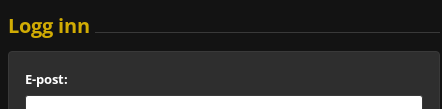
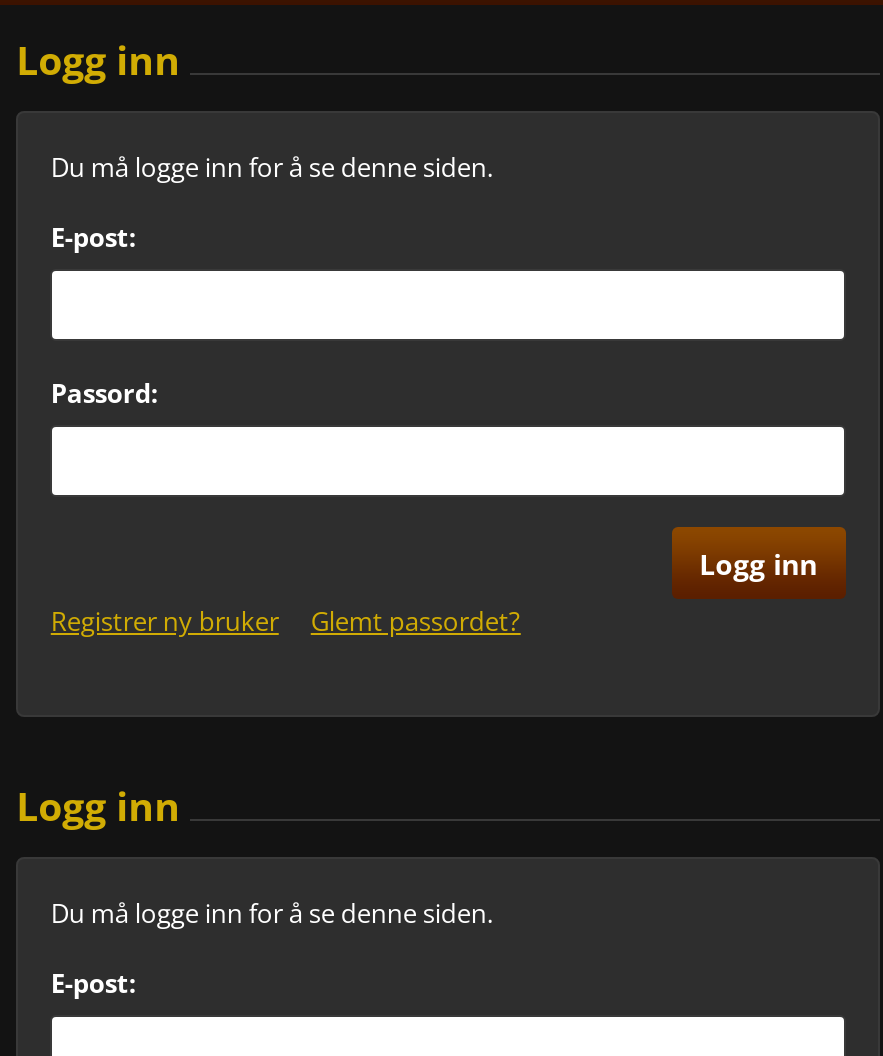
+ Logg inn
+ Du må logge inn for å se denne siden.

+ Du må logge inn for å se denne siden.
+ E-post:

+ Passord:

+ Registrer ny bruker
+ Glemt passordet?

+ [image]
